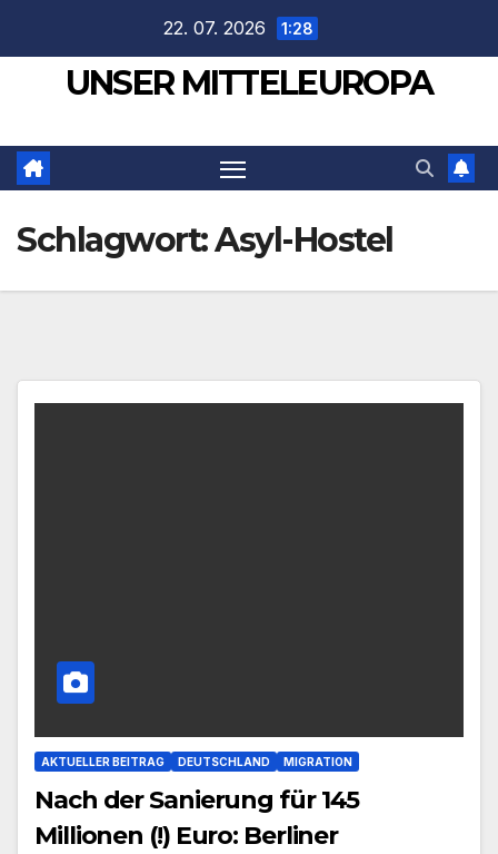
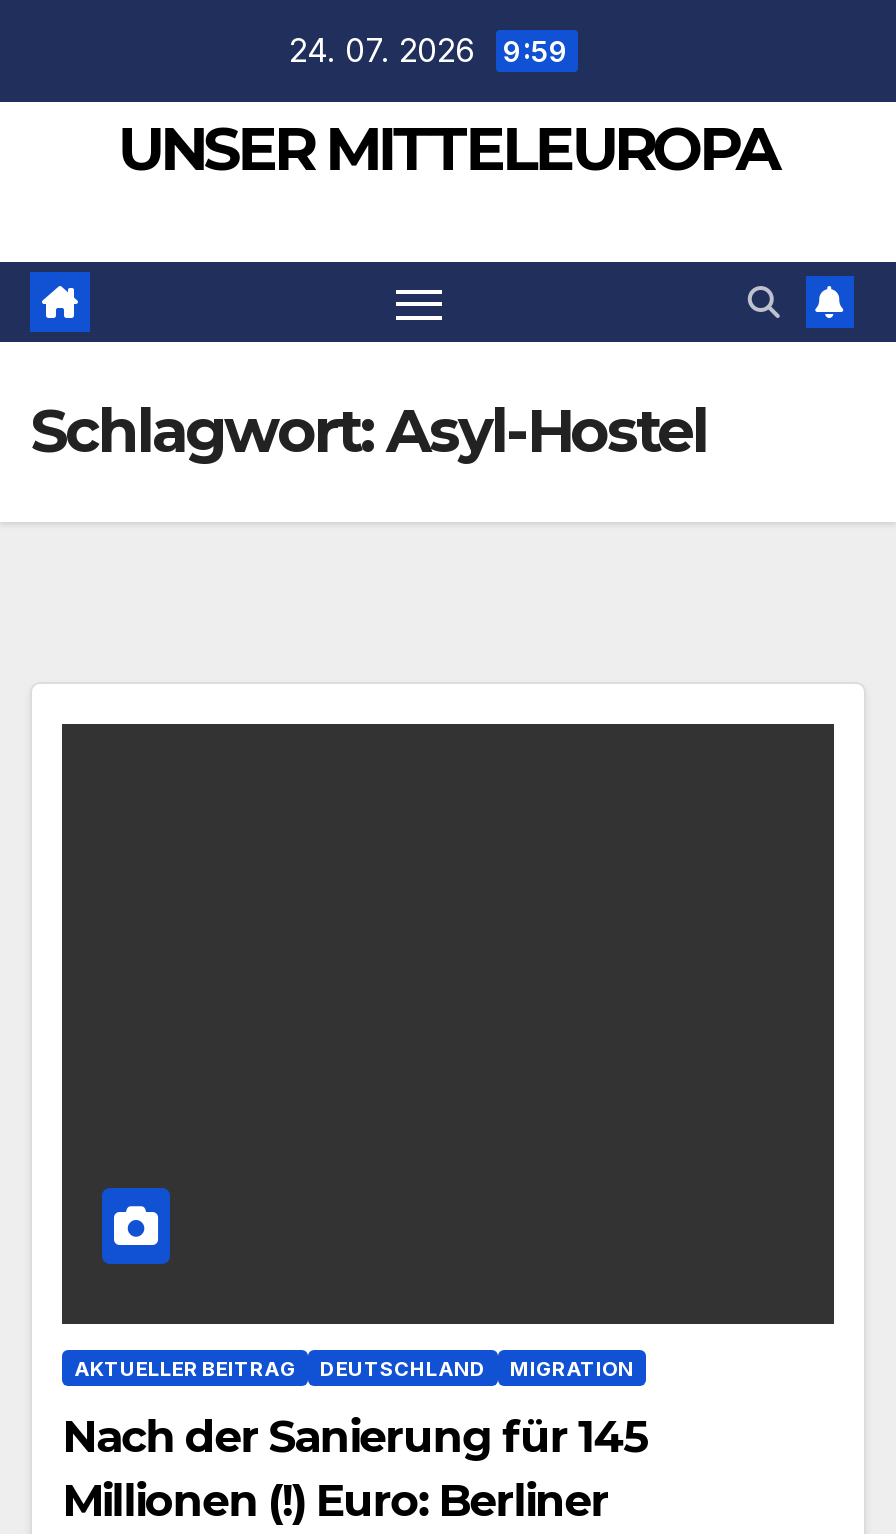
- 22. 07. 2026 1:28
+ 24. 07. 2026 9:59
